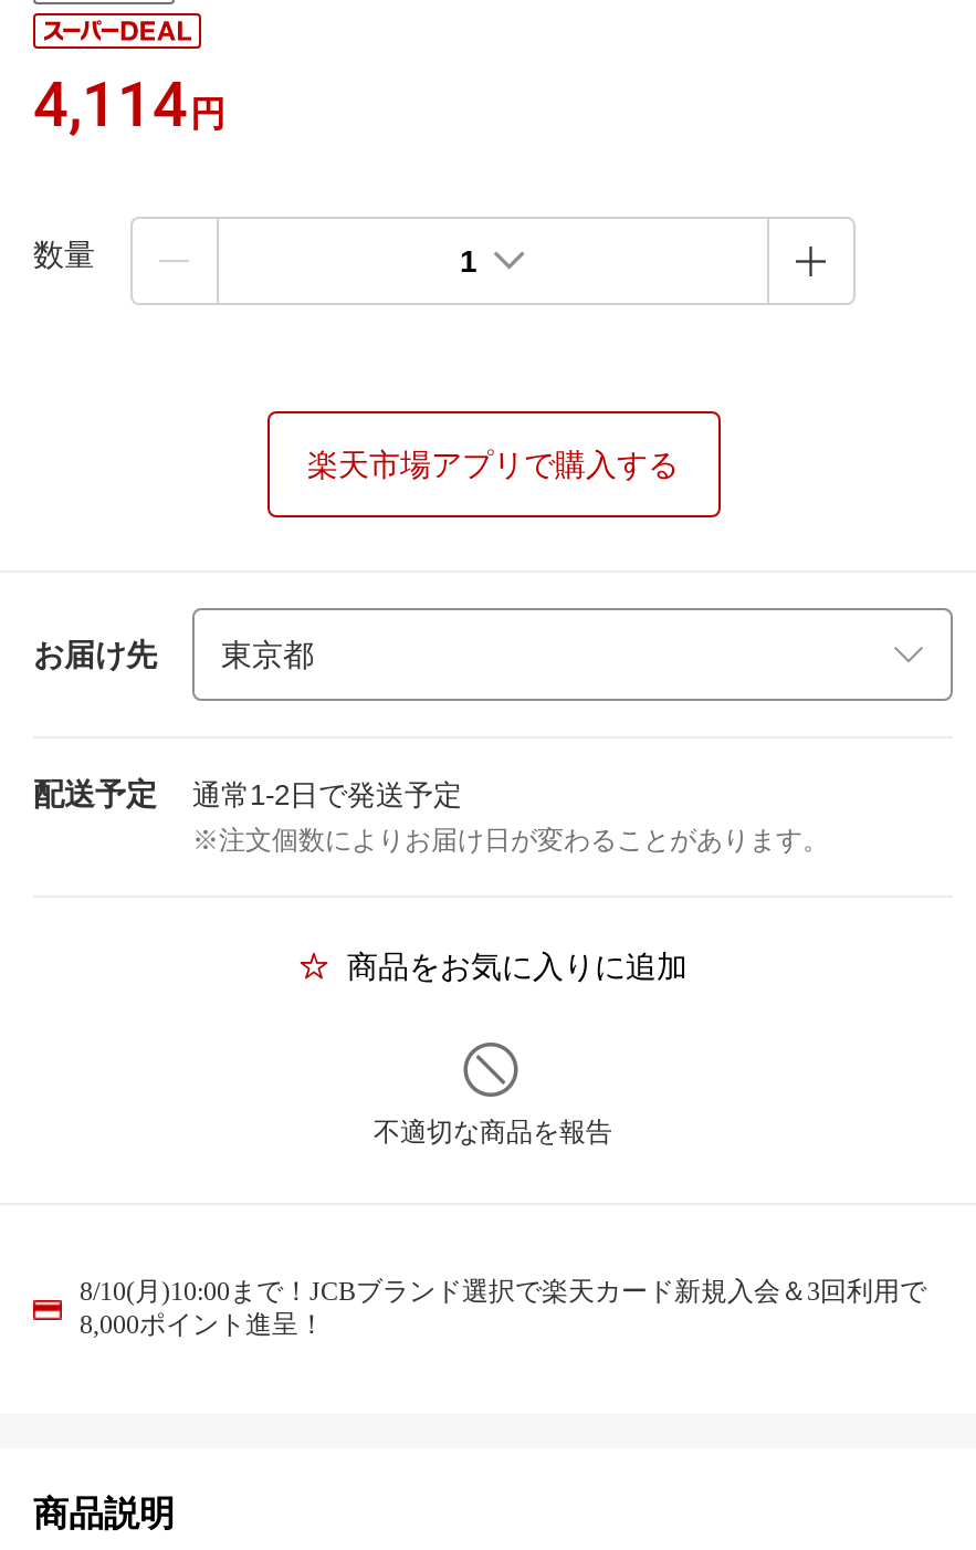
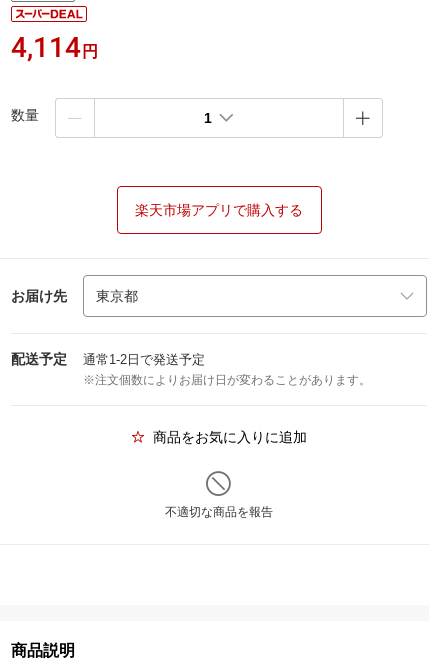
- 8/10(月)10:00まで！JCBブランド選択で楽天カード新規入会＆3回利用で
- 8,000ポイント進呈！
